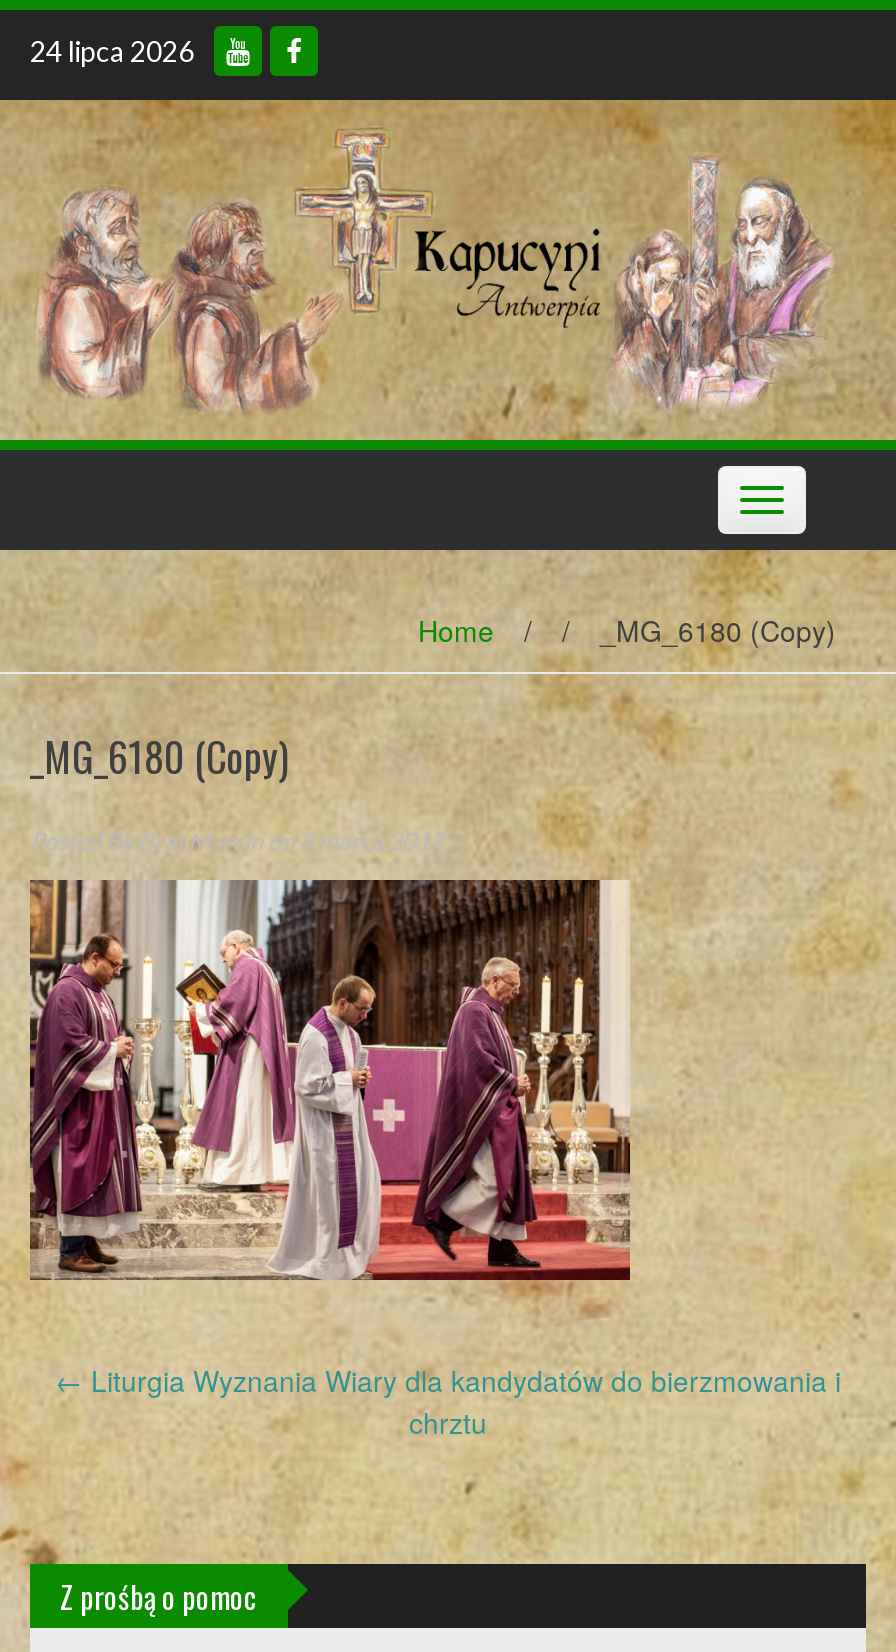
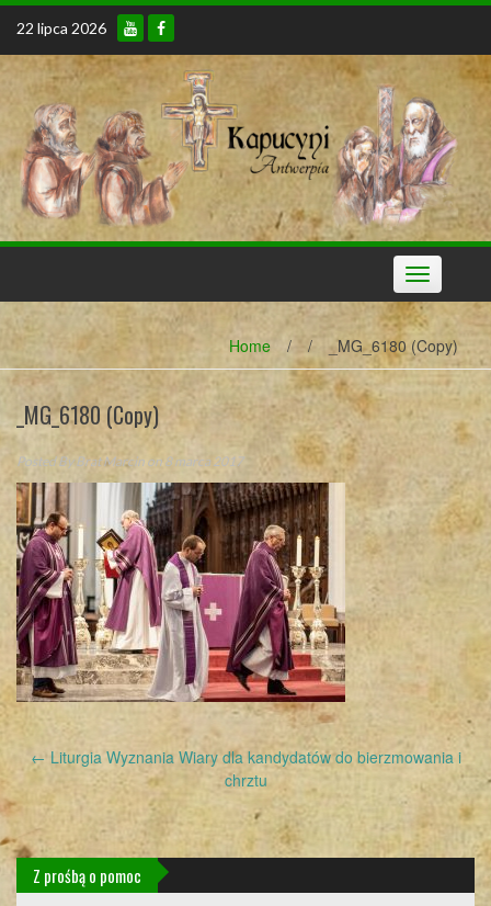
- 24 lipca 2026
+ 22 lipca 2026
